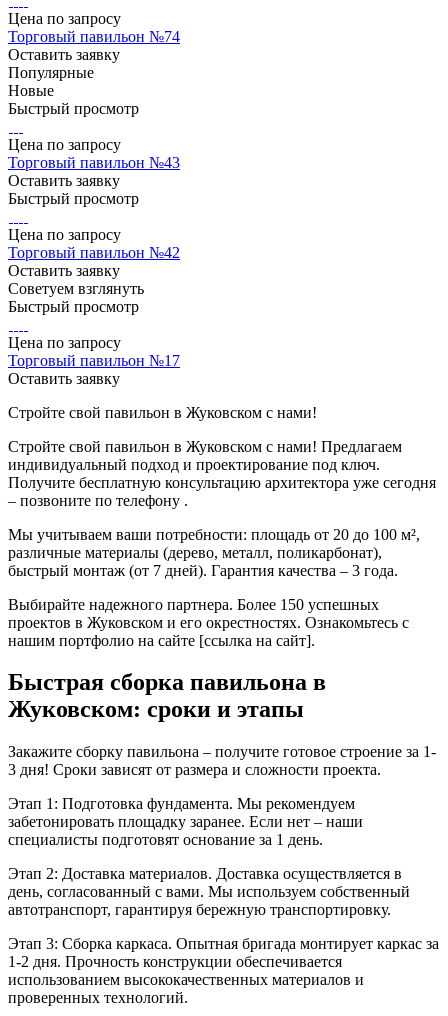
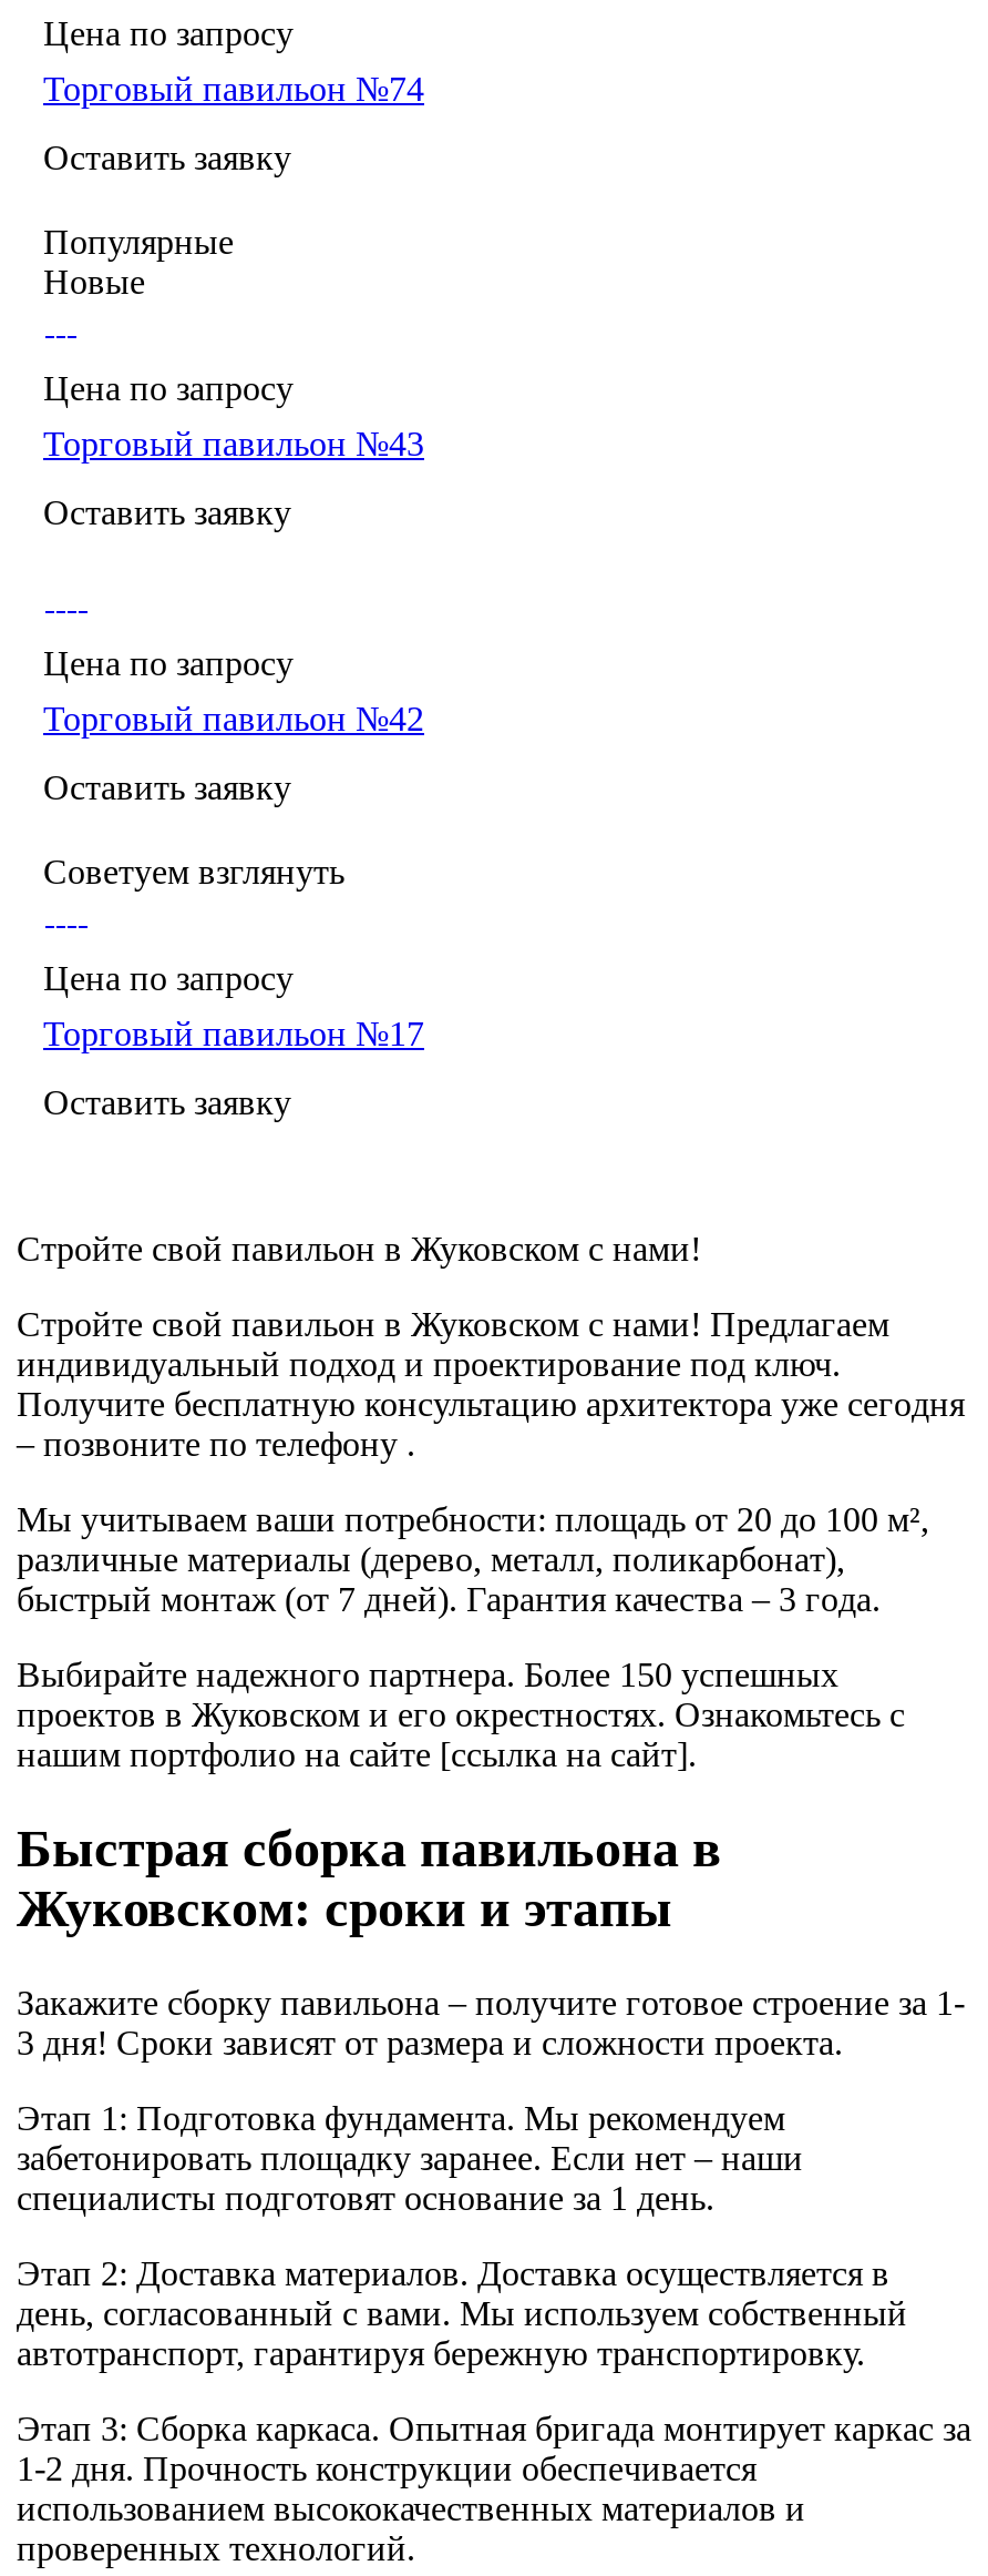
- Быстрый просмотр

- Быстрый просмотр

- Быстрый просмотр
